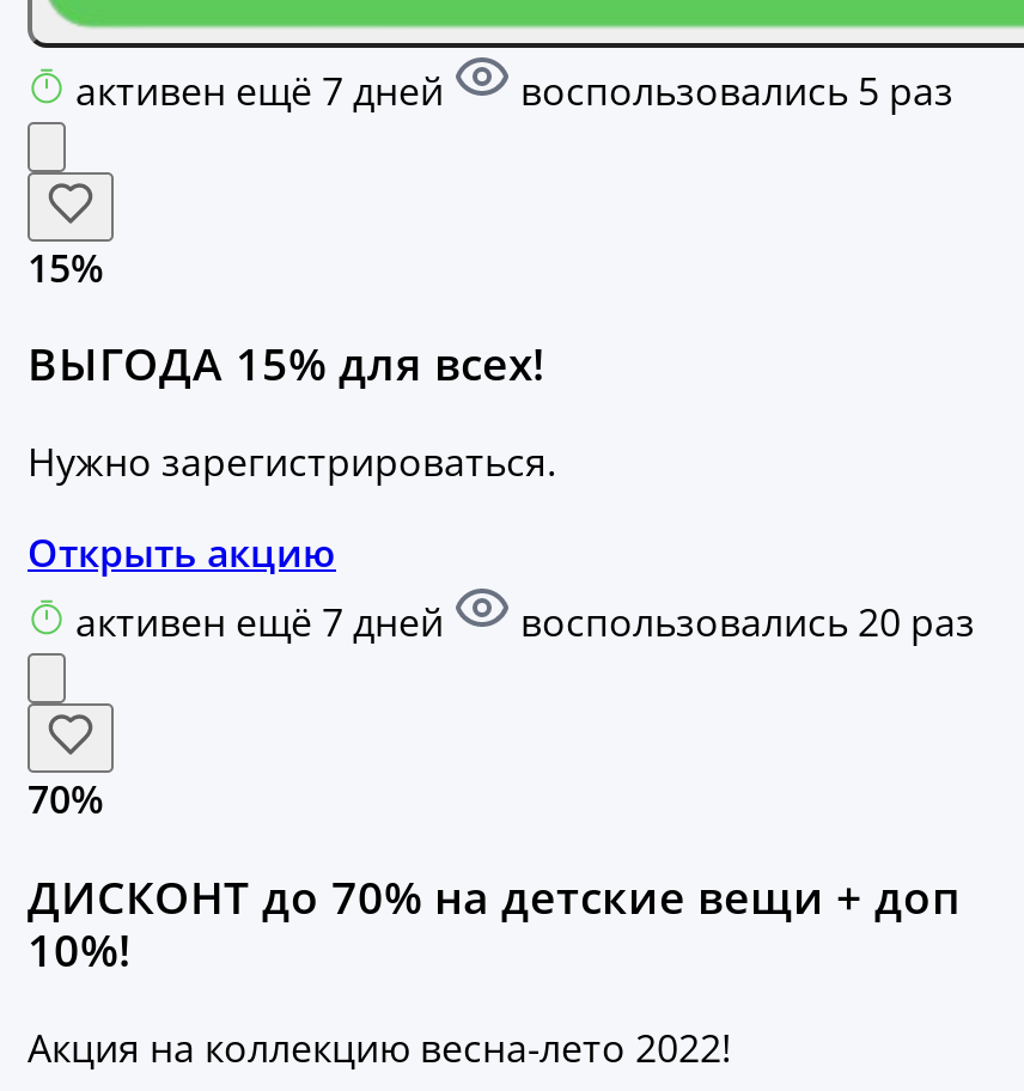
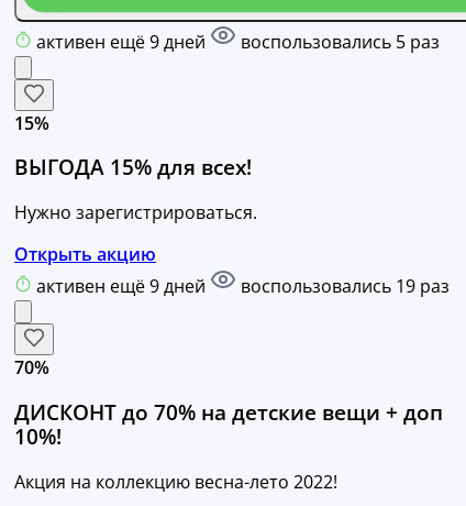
- активен ещё 7 дней
+ активен ещё 9 дней

- активен ещё 7 дней
+ активен ещё 9 дней

- воспользовались 20 раз
+ воспользовались 19 раз
